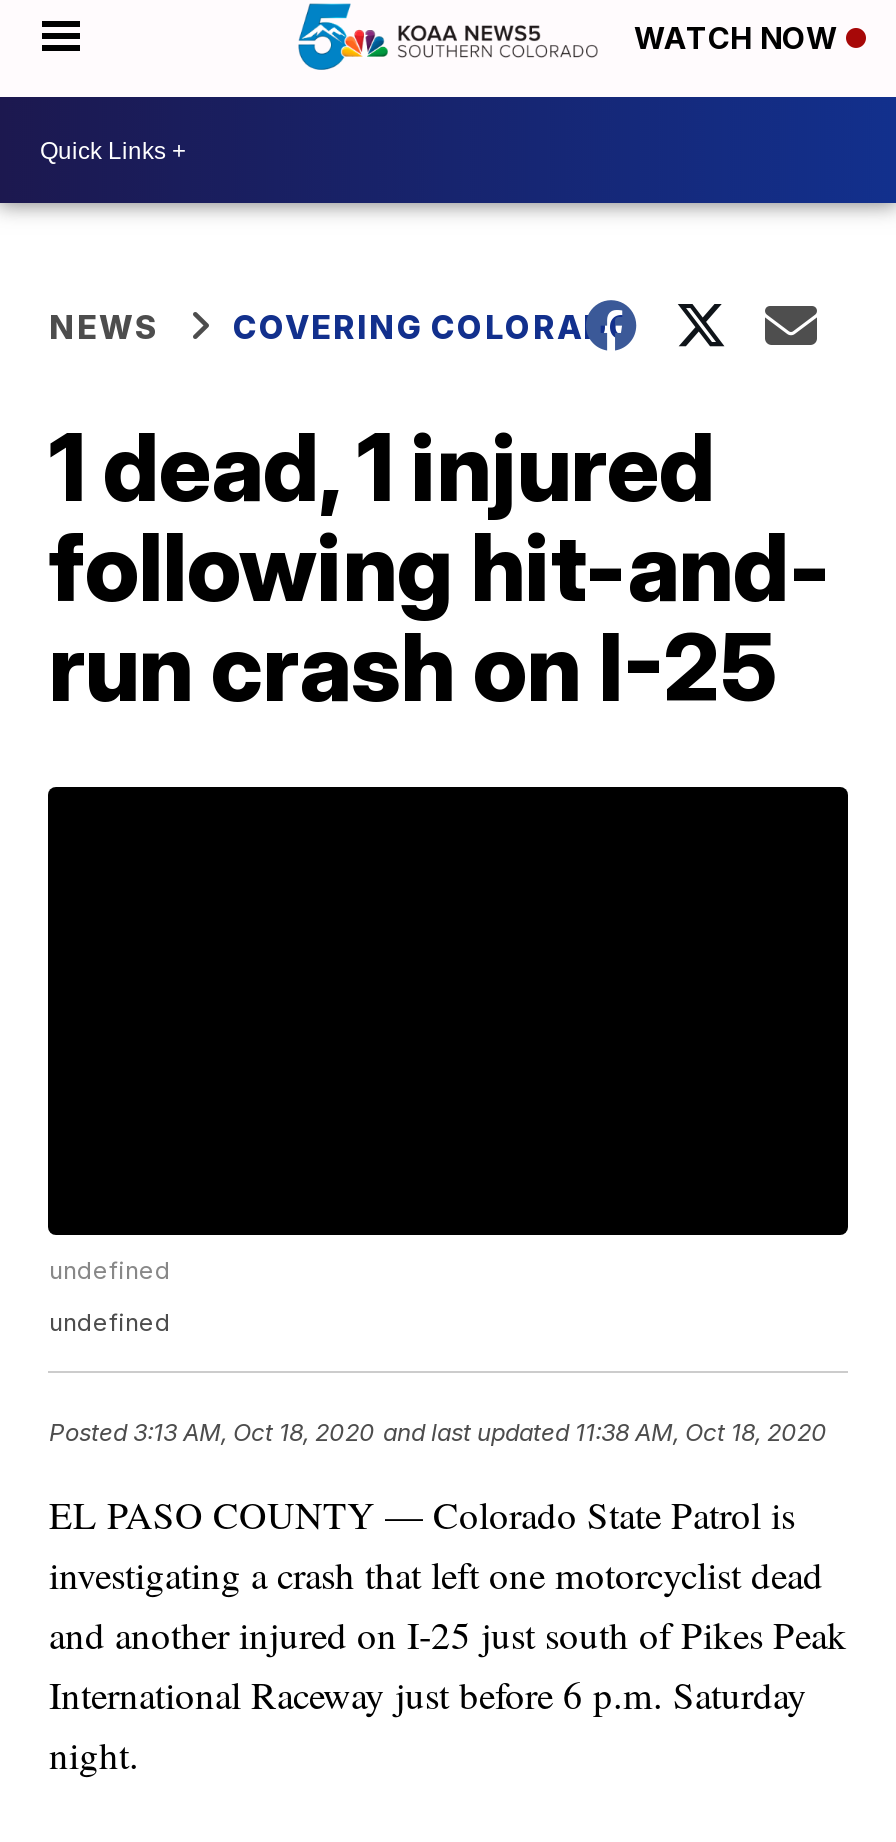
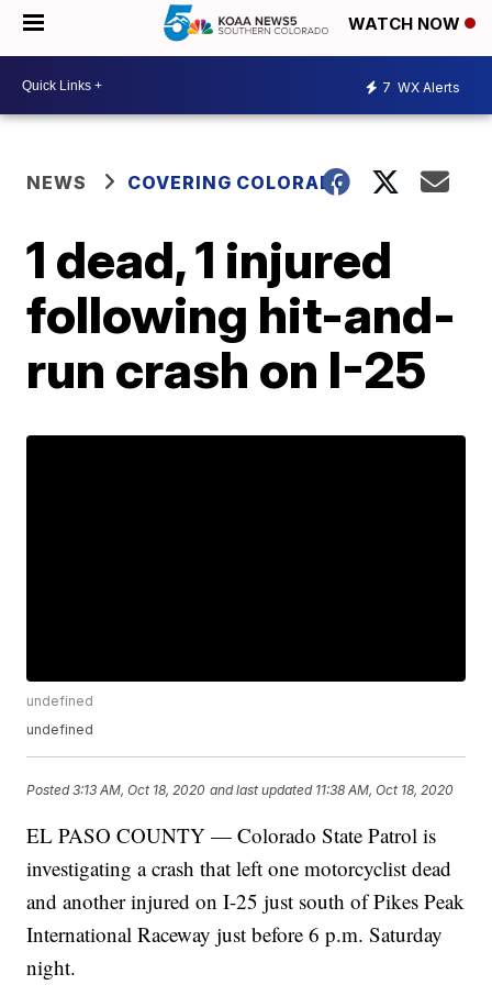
+ 7 WX Alerts
